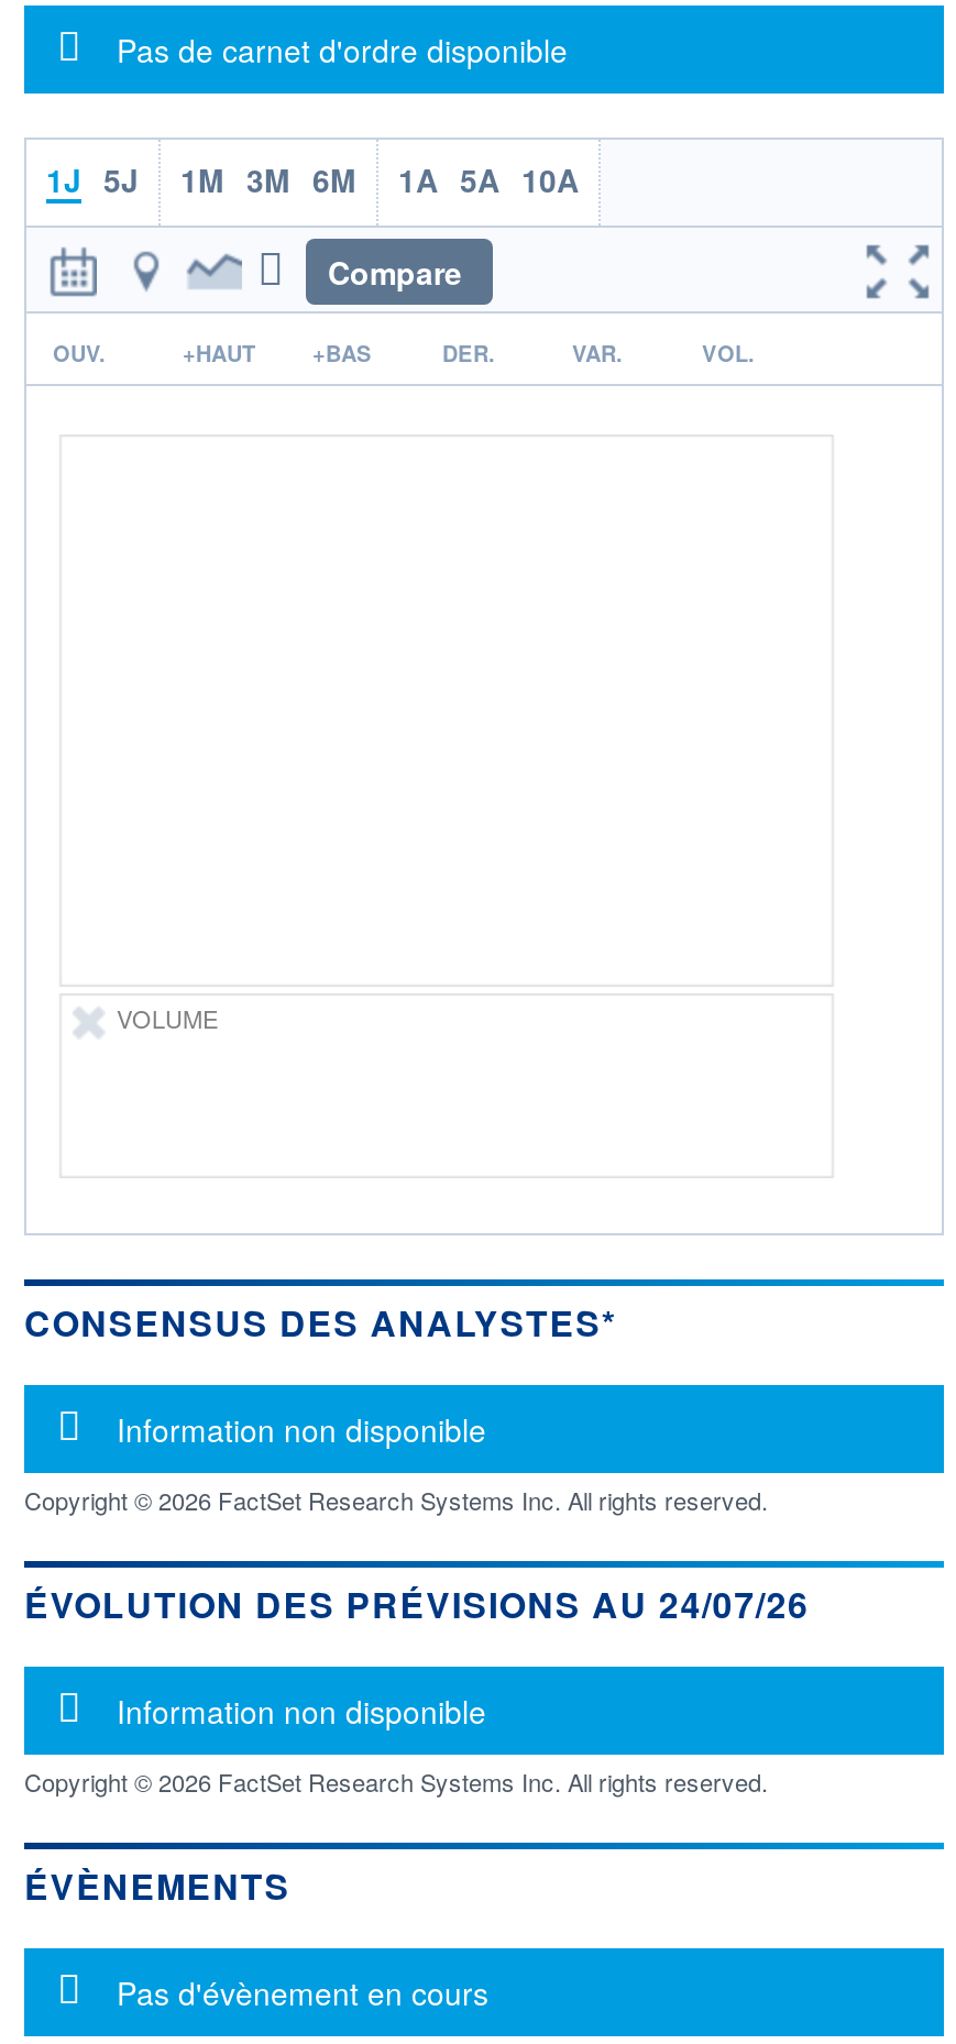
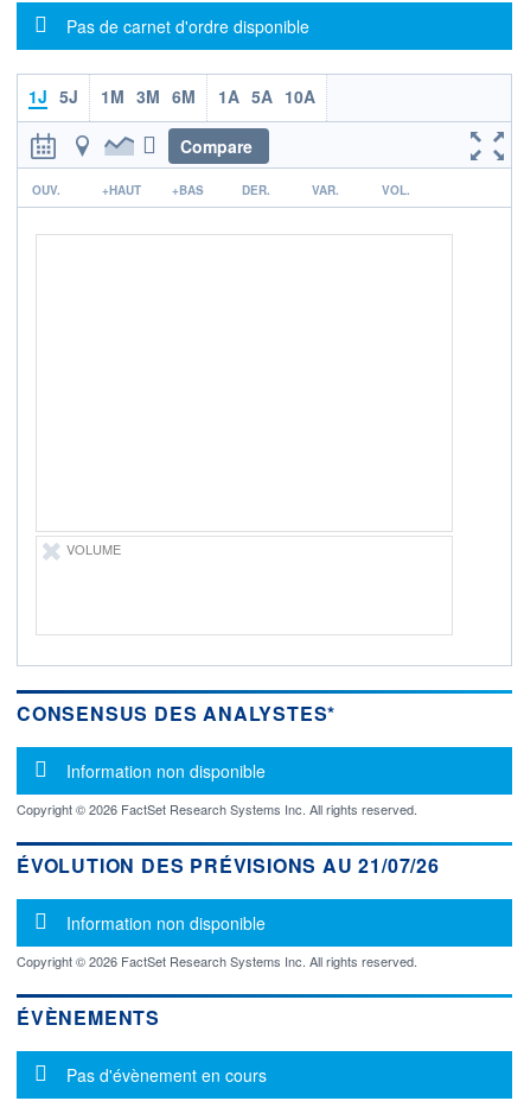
- ÉVOLUTION DES PRÉVISIONS AU 24/07/26
+ ÉVOLUTION DES PRÉVISIONS AU 21/07/26
